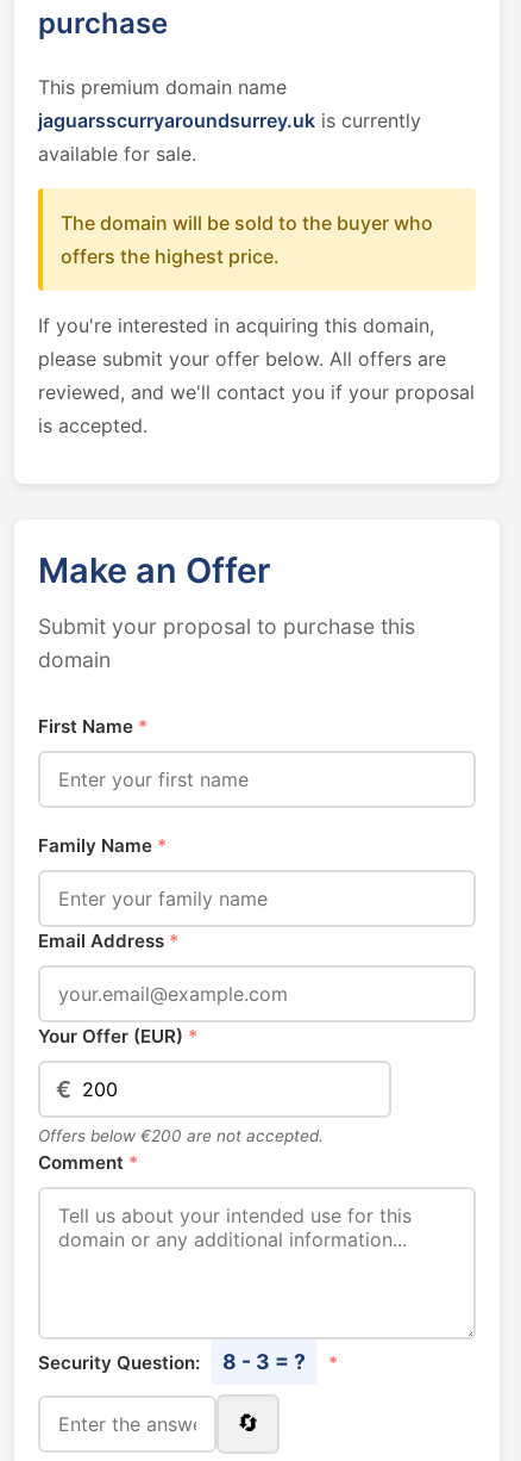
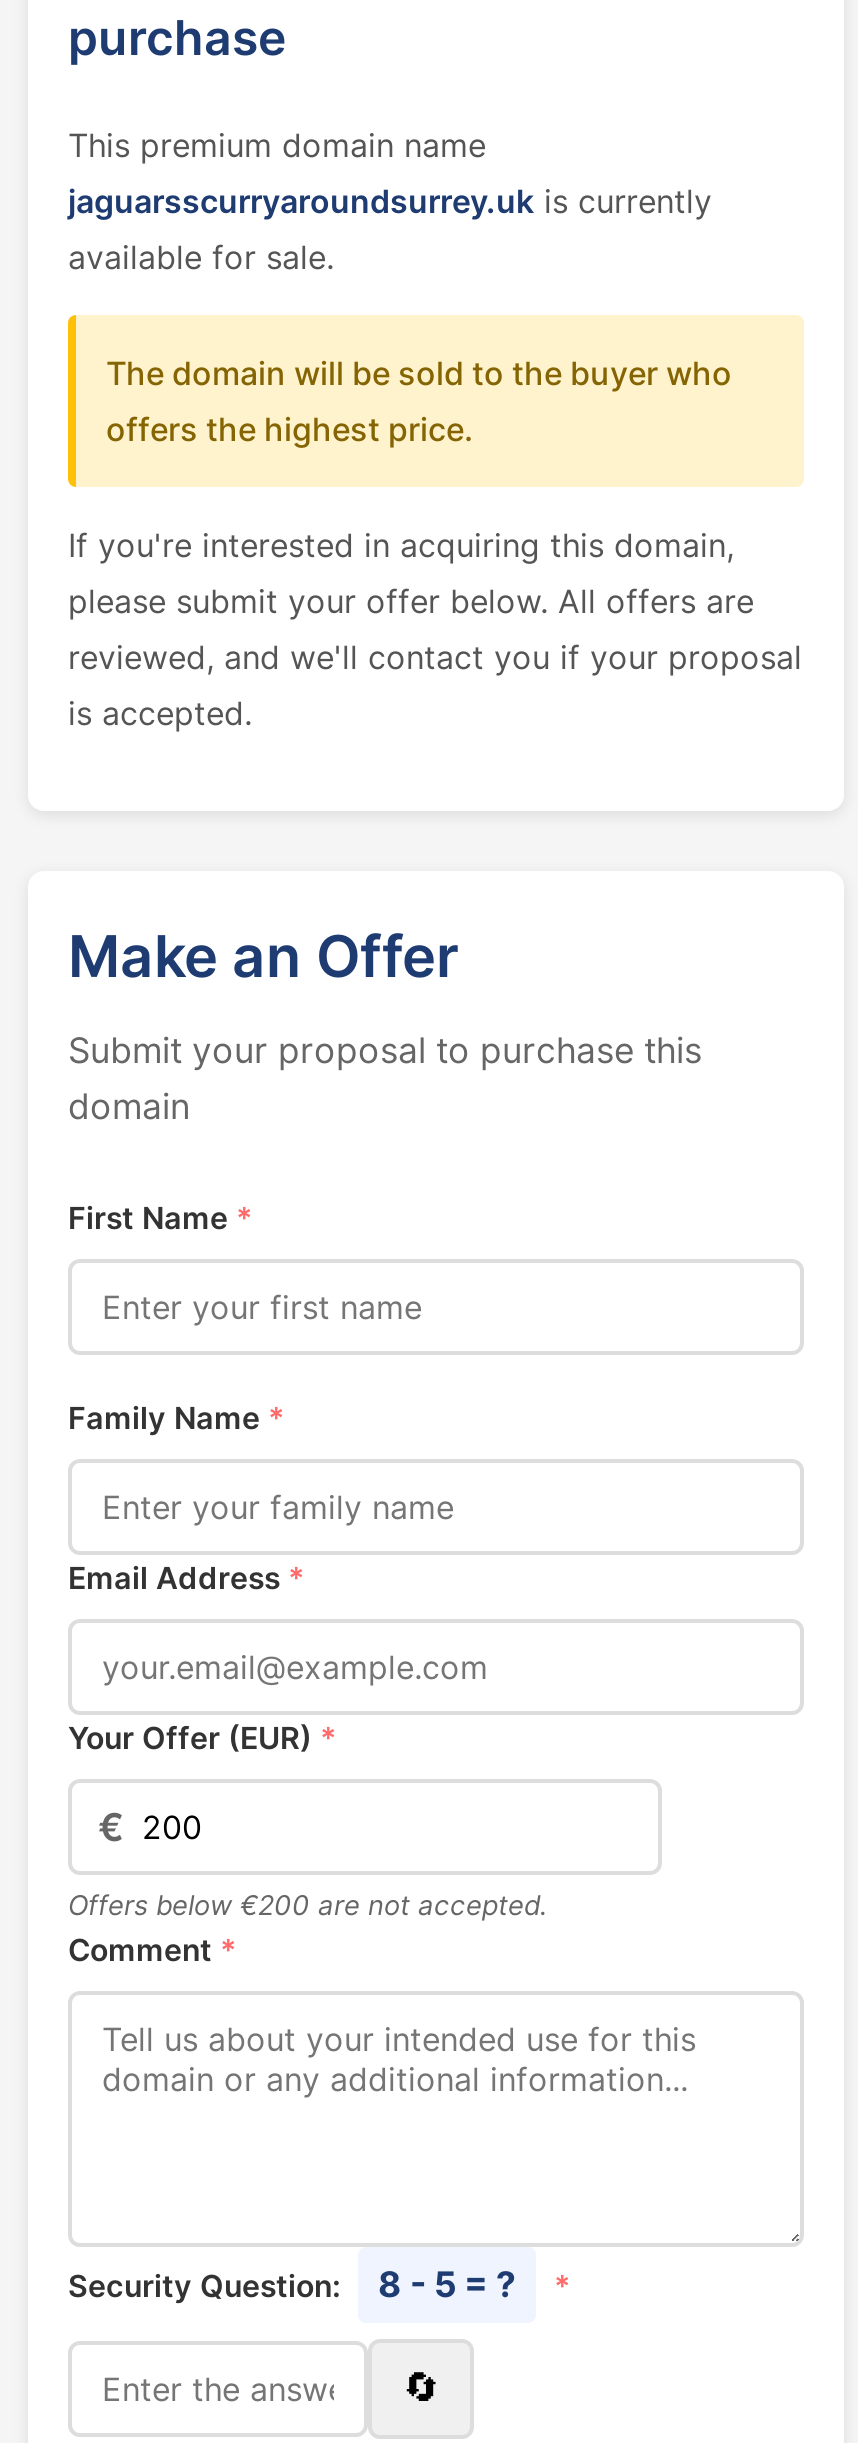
- 8 - 3 = ?
+ 8 - 5 = ?
